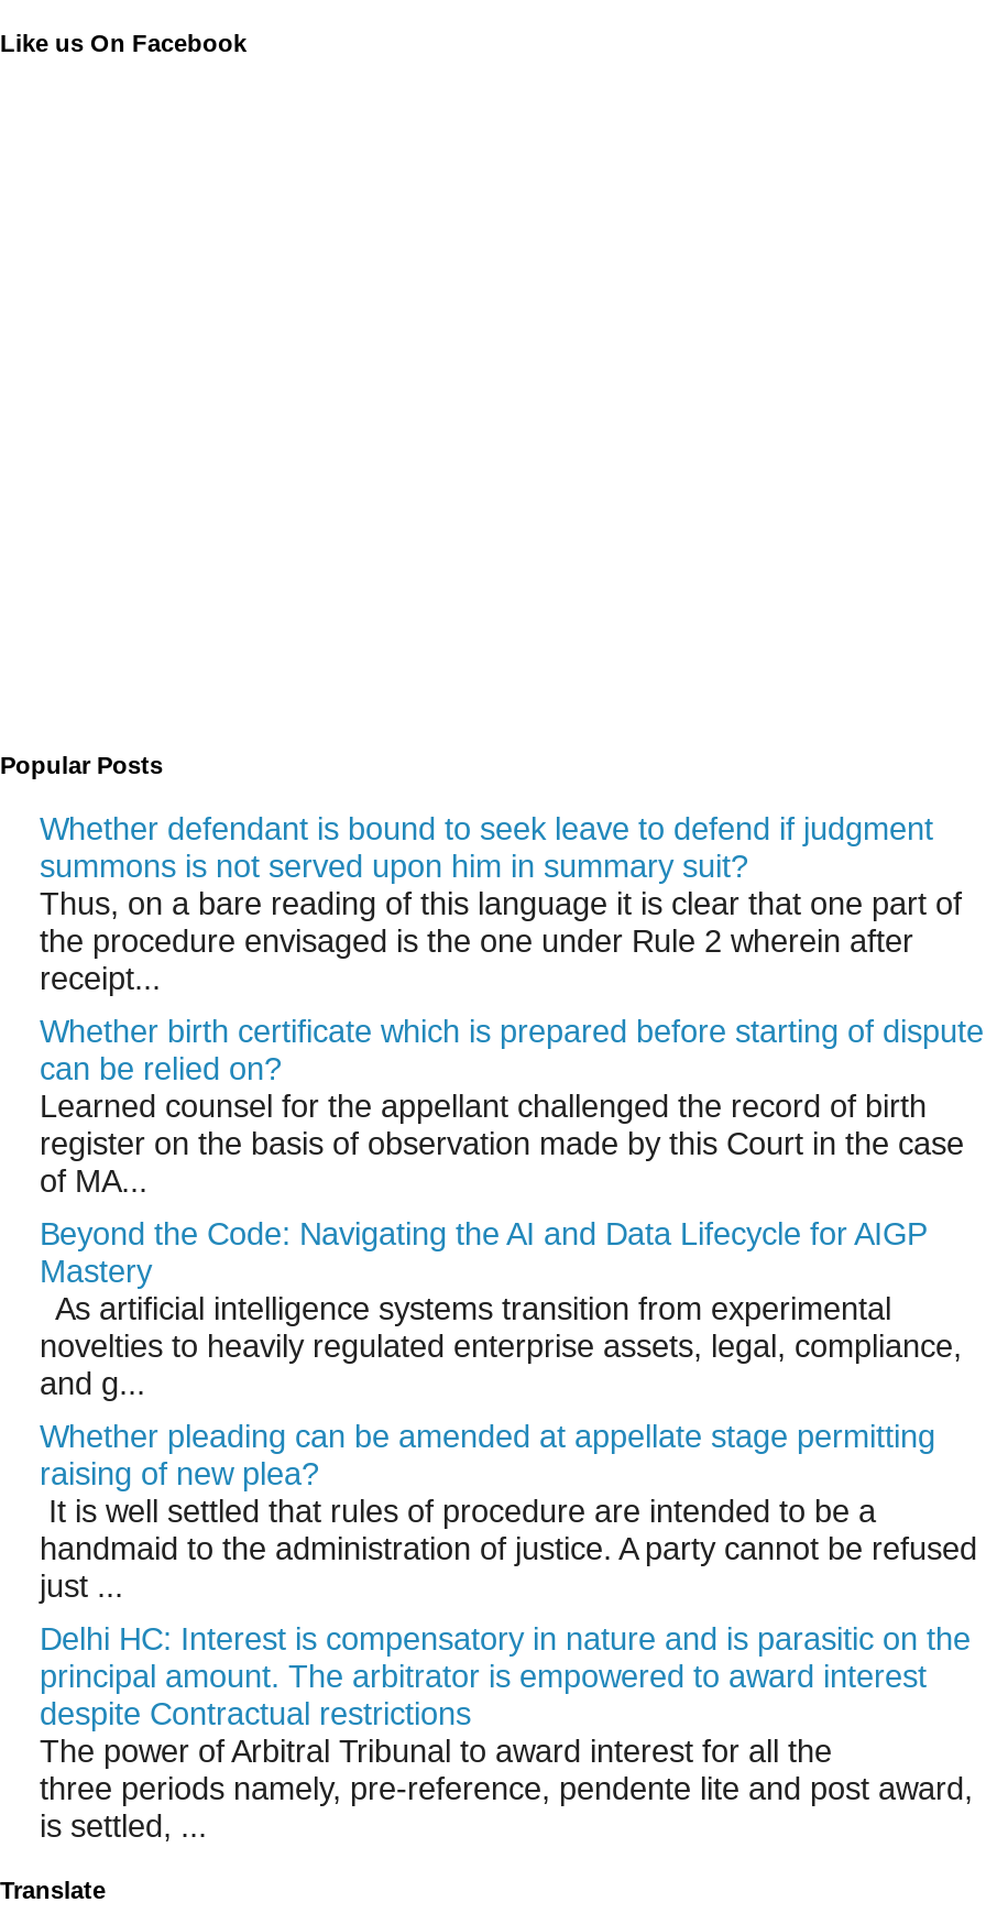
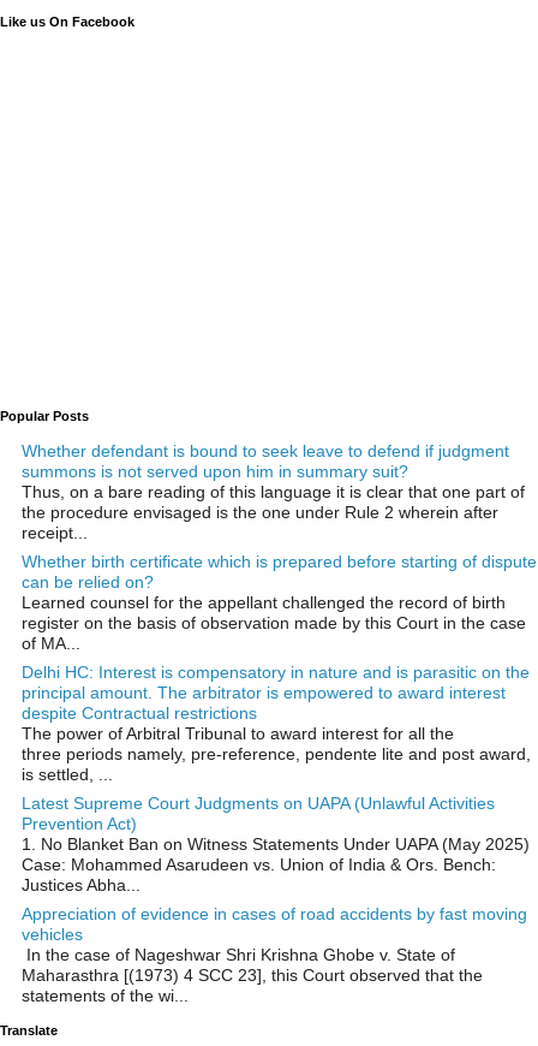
- Beyond the Code: Navigating the AI and Data Lifecycle for AIGP
- Mastery
- As artificial intelligence systems transition from experimental
- novelties to heavily regulated enterprise assets, legal, compliance,
- and g...
- Whether pleading can be amended at appellate stage permitting
- raising of new plea?
- It is well settled that rules of procedure are intended to be a
- handmaid to the administration of justice. A party cannot be refused
- just ...

moved up: Delhi HC: Interest is compensatory in nature and is parasitic on the | principal amount. The arbitrator is empowered to award interest | despite Contractual restrictions | The power of Arbitral Tribunal to award interest for all the | three periods namely, pre-reference, pendente lite and post award, | is settled, ...

+ Latest Supreme Court Judgments on UAPA (Unlawful Activities
+ Prevention Act)
+ 1. No Blanket Ban on Witness Statements Under UAPA (May 2025)
+ Case: Mohammed Asarudeen vs. Union of India & Ors. Bench:
+ Justices Abha...
+ Appreciation of evidence in cases of road accidents by fast moving
+ vehicles
+ In the case of Nageshwar Shri Krishna Ghobe v. State of
+ Maharasthra [(1973) 4 SCC 23], this Court observed that the
+ statements of the wi...
